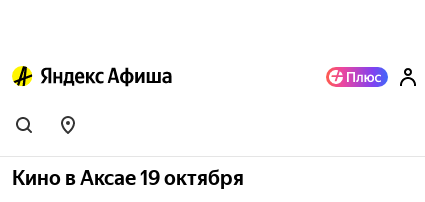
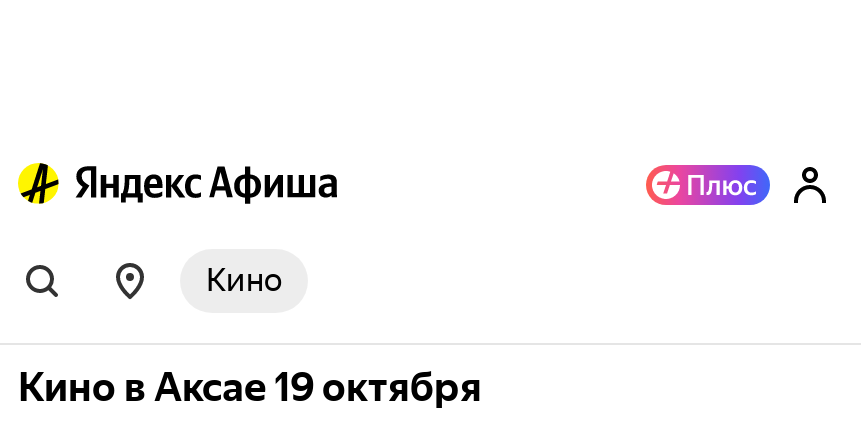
+ Кино
